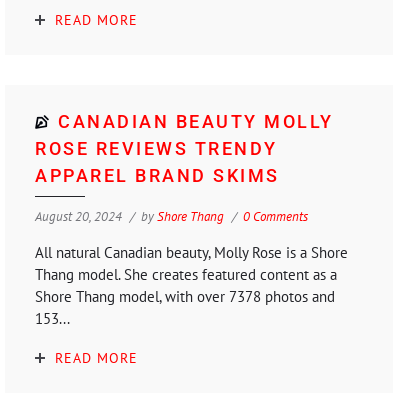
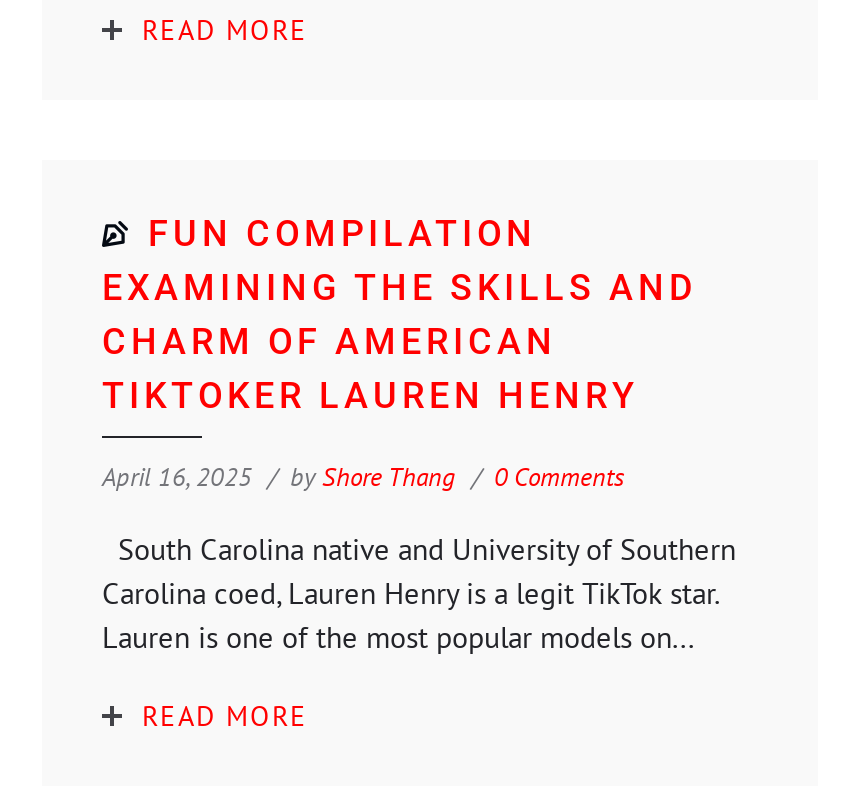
- CANADIAN BEAUTY MOLLY
- ROSE REVIEWS TRENDY
- APPAREL BRAND SKIMS
+ FUN COMPILATION
+ EXAMINING THE SKILLS AND
+ CHARM OF AMERICAN
+ TIKTOKER LAUREN HENRY

- August 20, 2024 by Shore Thang 0 Comments
+ April 16, 2025 by Shore Thang 0 Comments

moved down: by Shore Thang | 0 Comments

- All natural Canadian beauty, Molly Rose is a Shore
- Thang model. She creates featured content as a
- Shore Thang model, with over 7378 photos and
- 153...
+ South Carolina native and University of Southern
+ Carolina coed, Lauren Henry is a legit TikTok star.
+ Lauren is one of the most popular models on...
